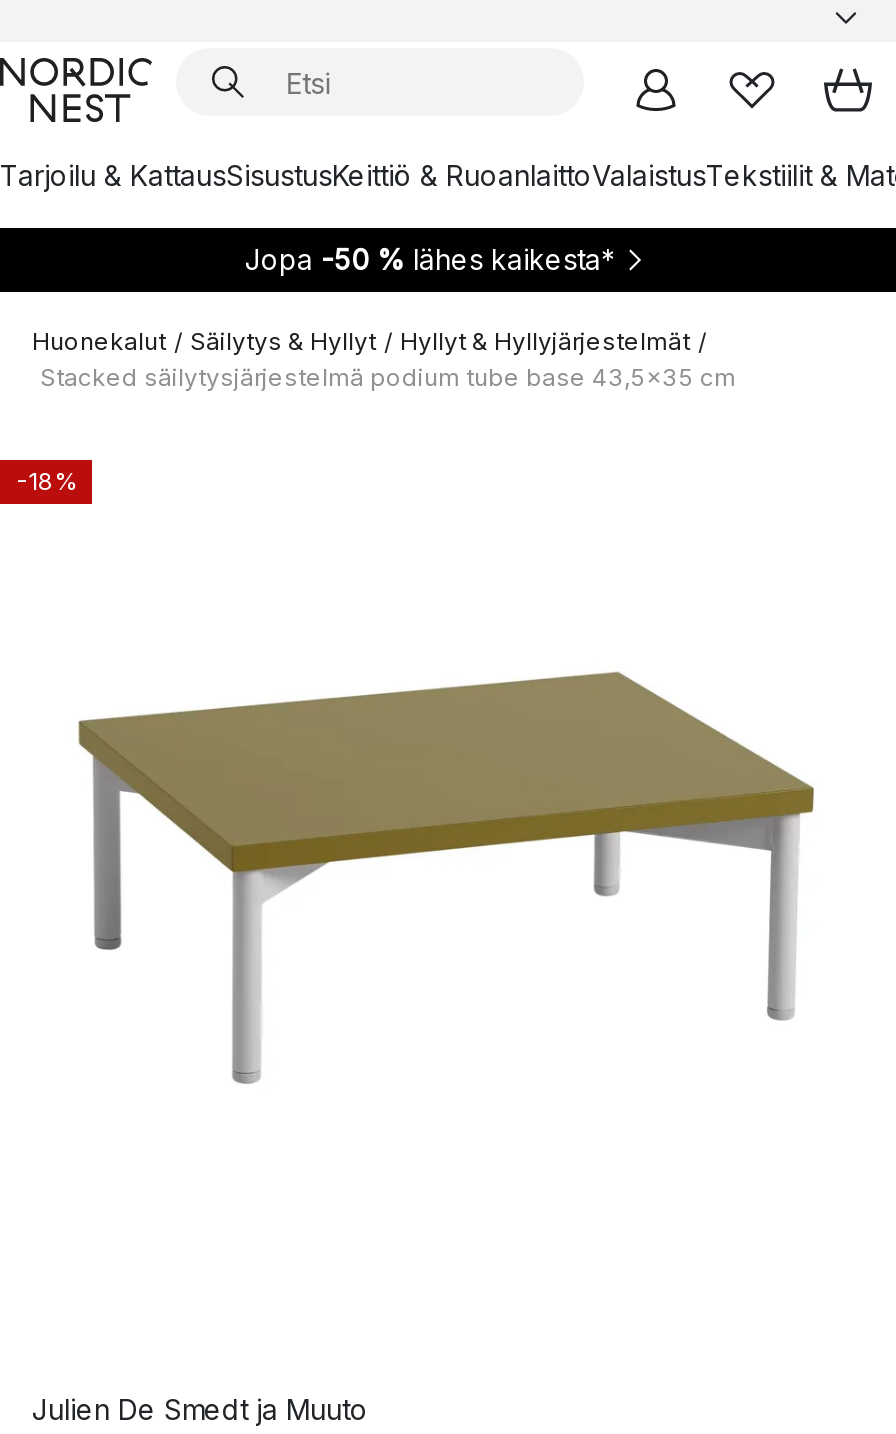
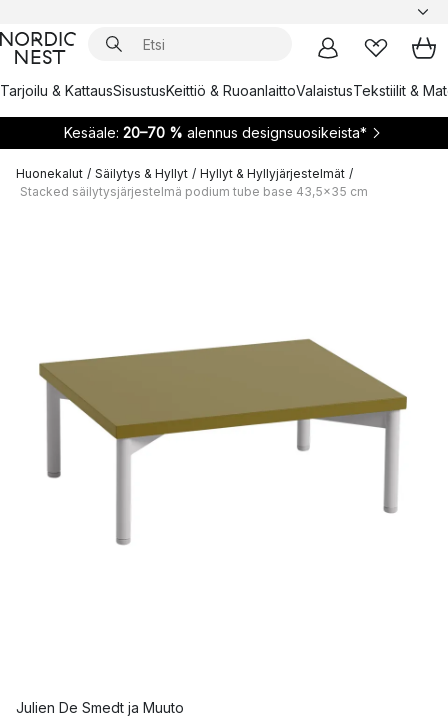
- Jopa -50 % lähes kaikesta*
+ Kesäale: 20–70 % alennus designsuosikeista*

- -18%
